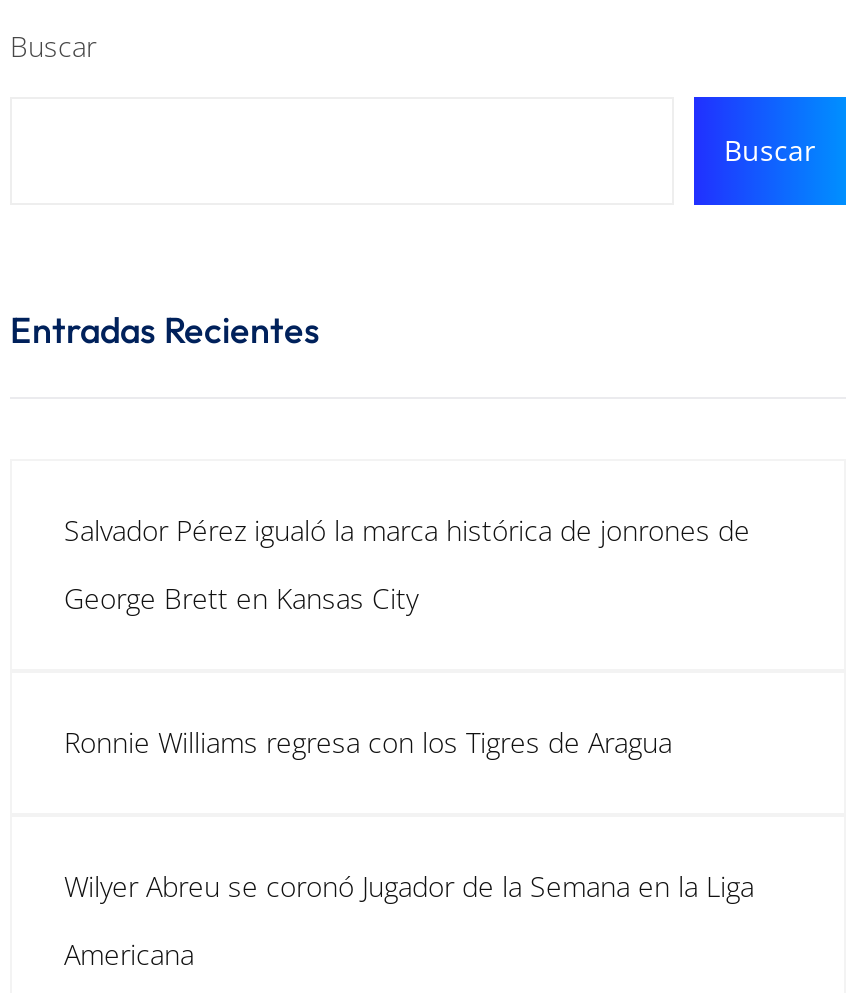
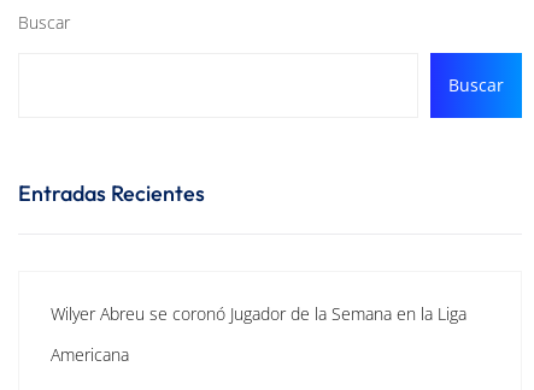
- Salvador Pérez igualó la marca histórica de jonrones de
- George Brett en Kansas City

- Ronnie Williams regresa con los Tigres de Aragua
